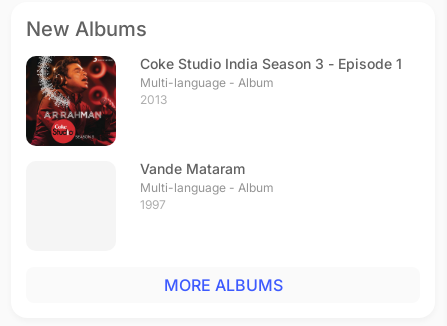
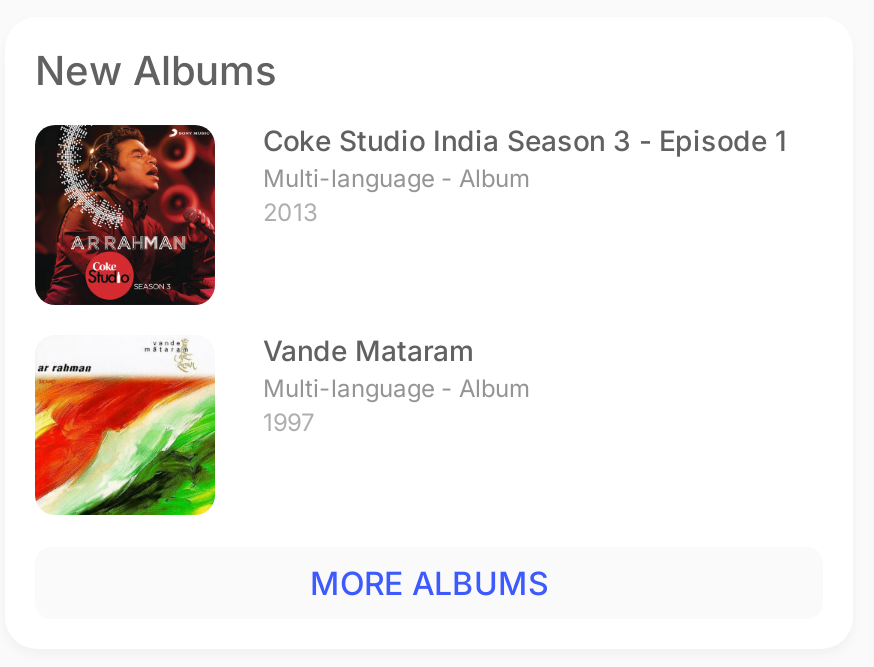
+ [image]
